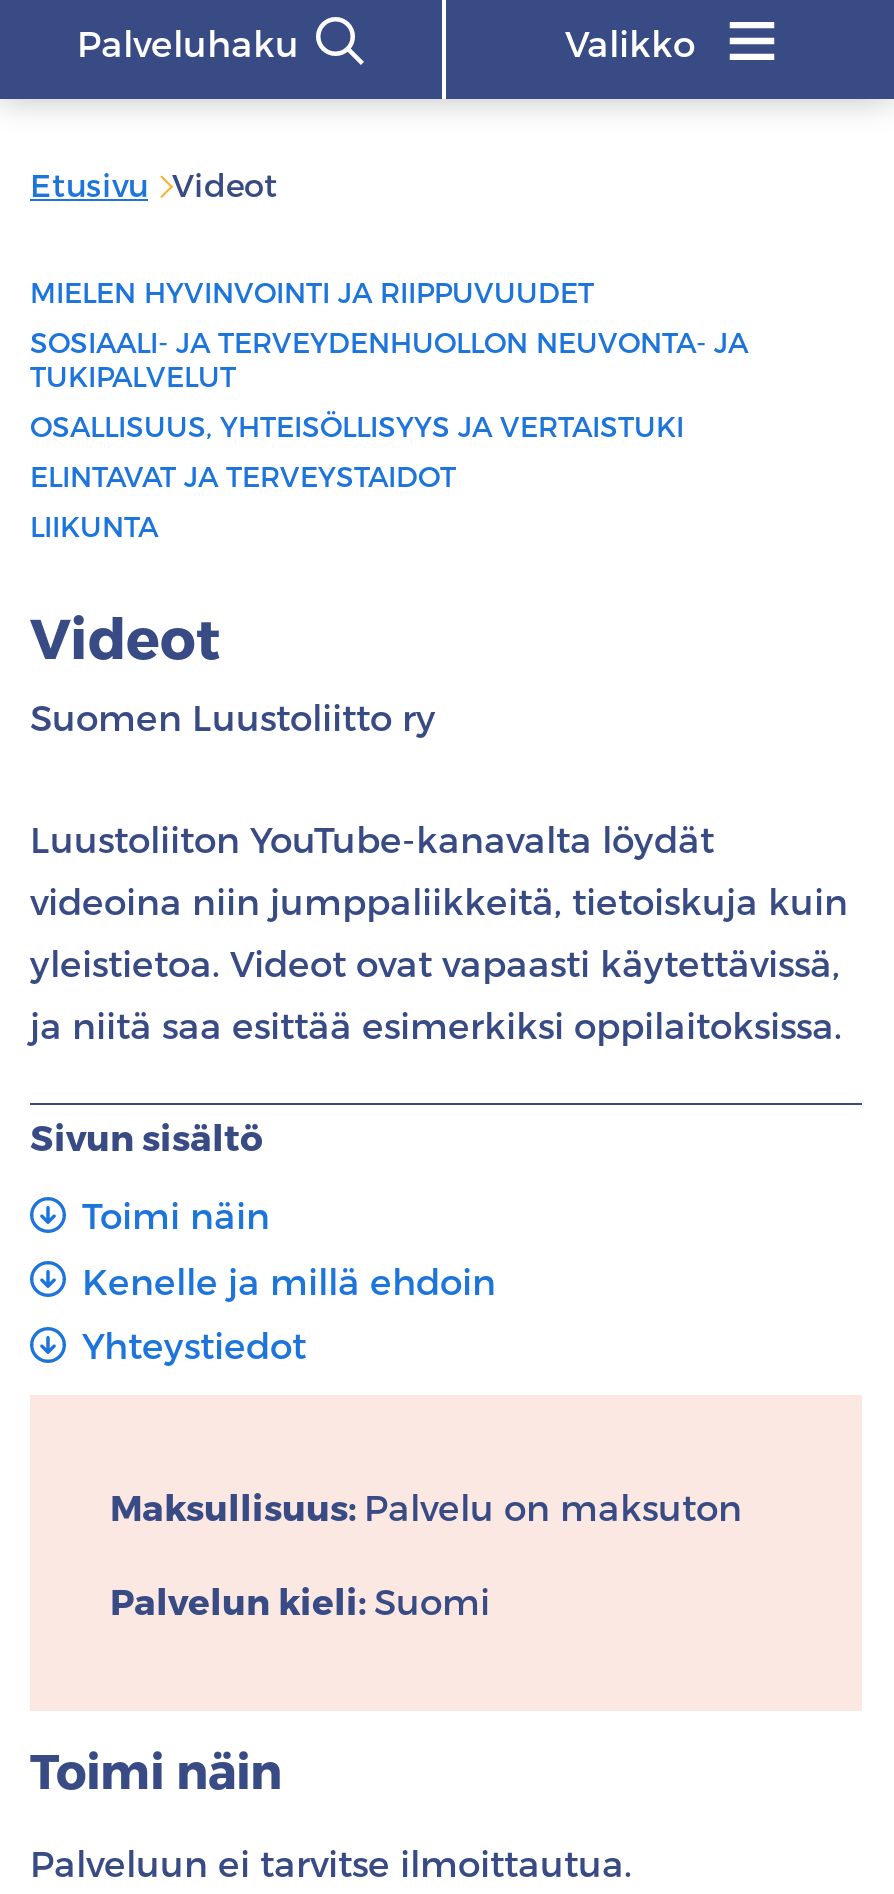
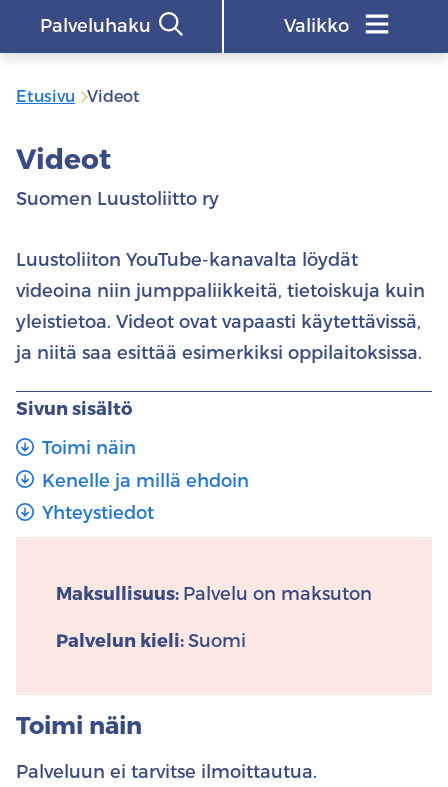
- MIELEN HYVINVOINTI JA RIIPPUVUUDET
- SOSIAALI- JA TERVEYDENHUOLLON NEUVONTA- JA
- TUKIPALVELUT
- OSALLISUUS, YHTEISÖLLISYYS JA VERTAISTUKI
- ELINTAVAT JA TERVEYSTAIDOT
- LIIKUNTA
